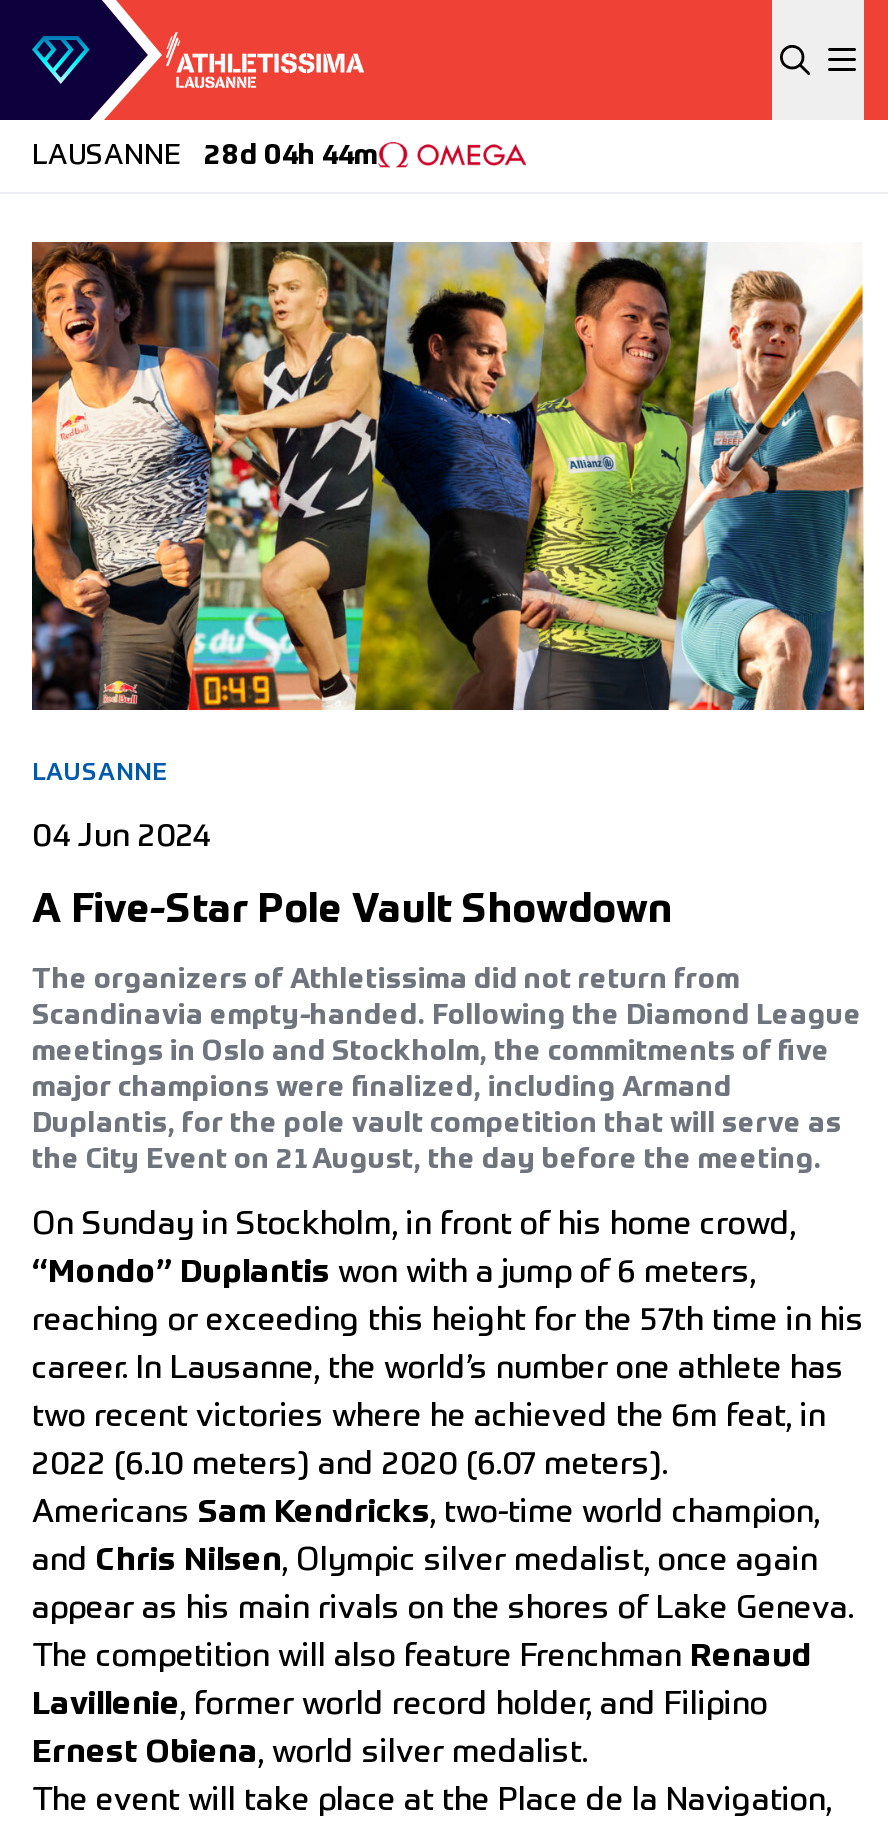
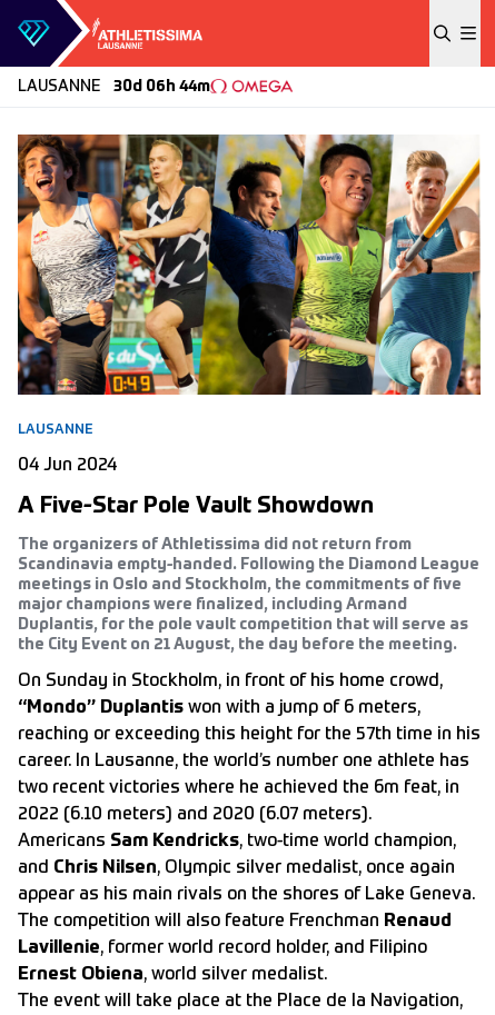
- LAUSANNE 28d 04h 44m
+ LAUSANNE 30d 06h 44m
